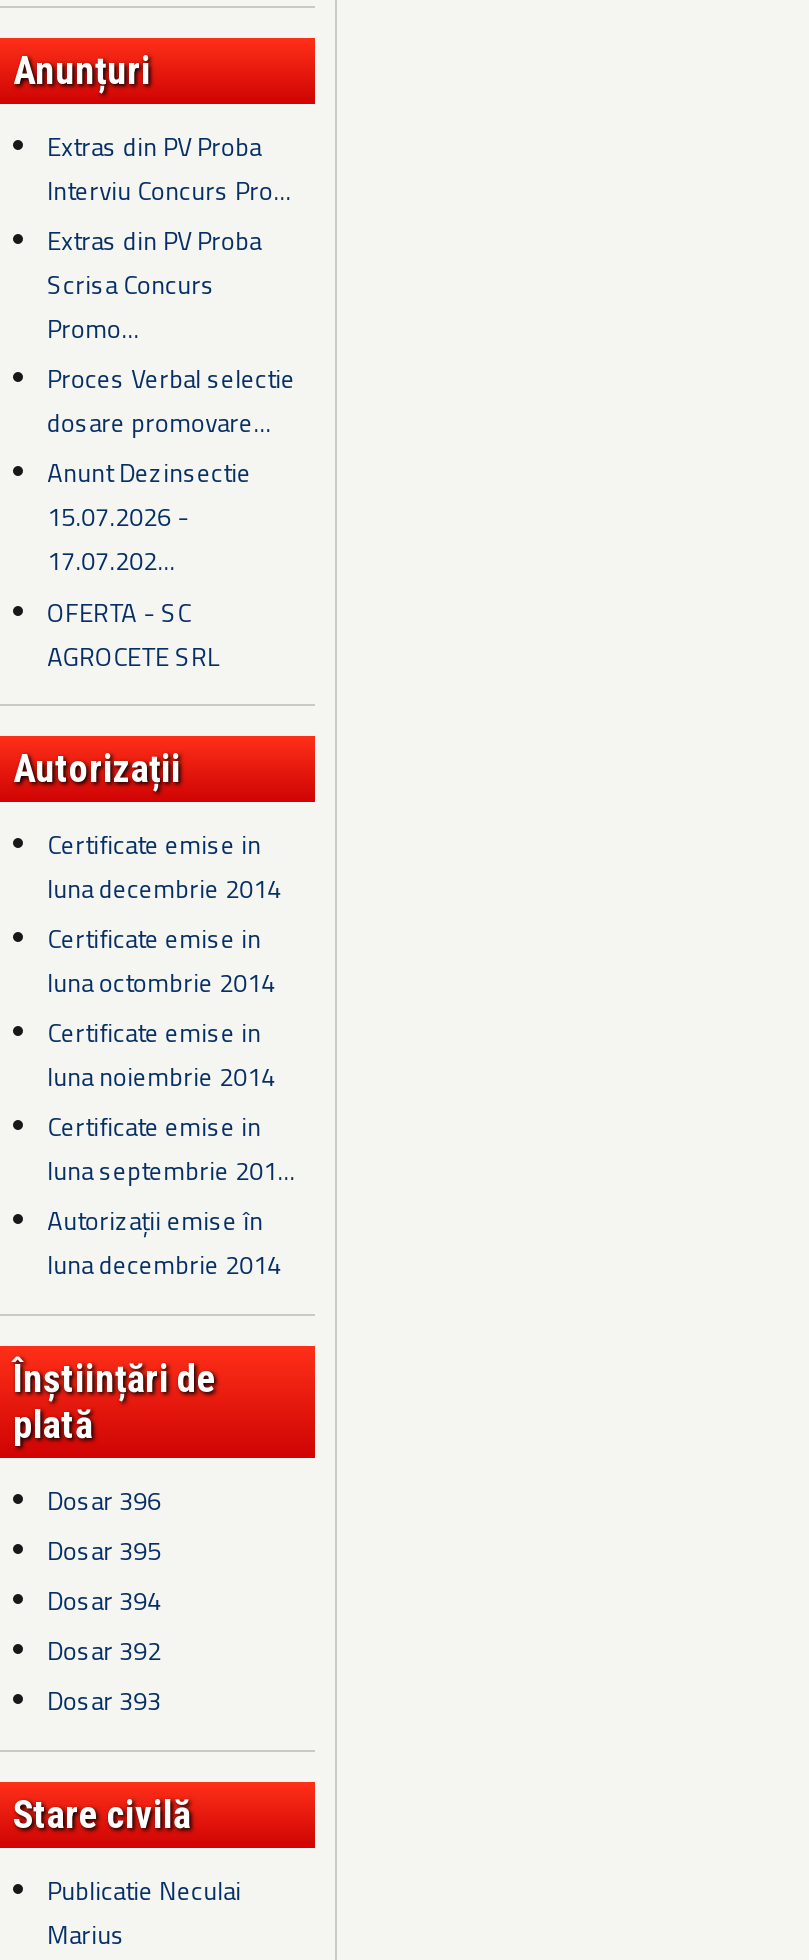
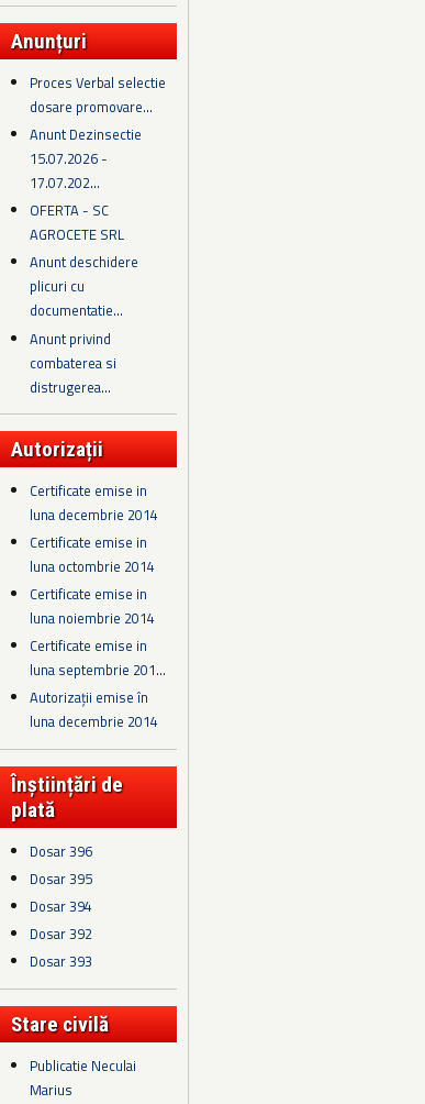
- Extras din PV Proba
- Interviu Concurs Pro...
- Extras din PV Proba
- Scrisa Concurs
- Promo...

moved up: Proces Verbal selectie | dosare promovare... | Anunt Dezinsectie | 15.07.2026 - | 17.07.202... | OFERTA - SC | AGROCETE SRL

+ Anunt deschidere
+ plicuri cu
+ documentatie...
+ Anunt privind
+ combaterea si
+ distrugerea...
